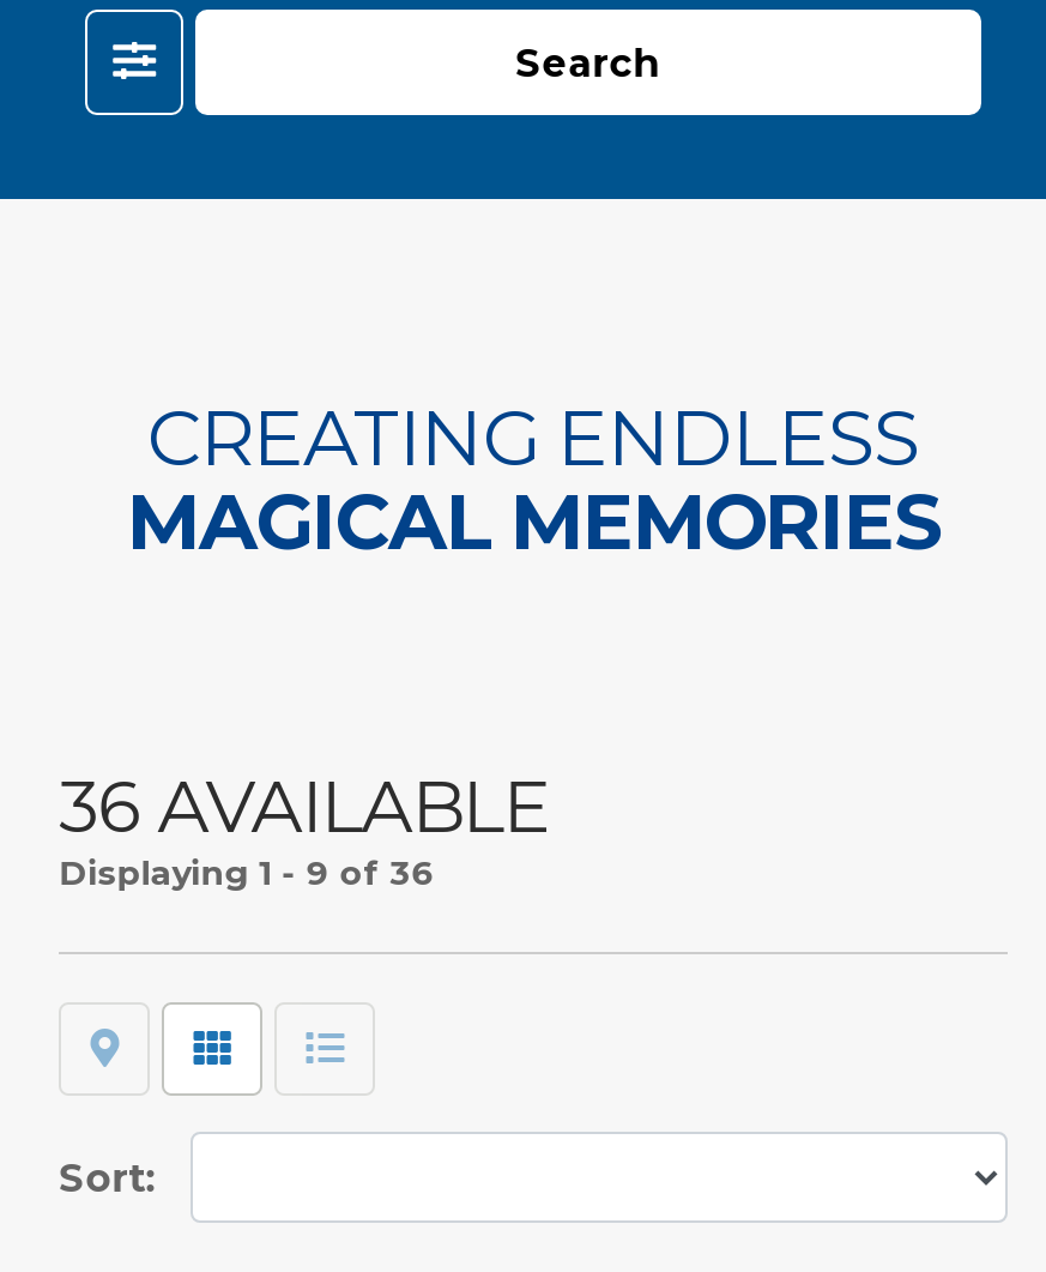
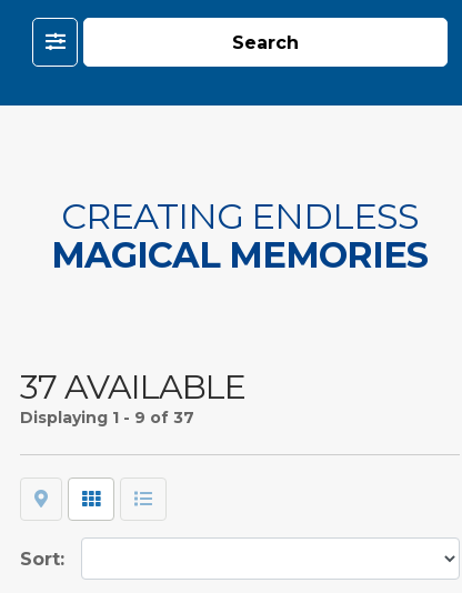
- 36 AVAILABLE
+ 37 AVAILABLE

- Displaying 1 - 9 of 36
+ Displaying 1 - 9 of 37
